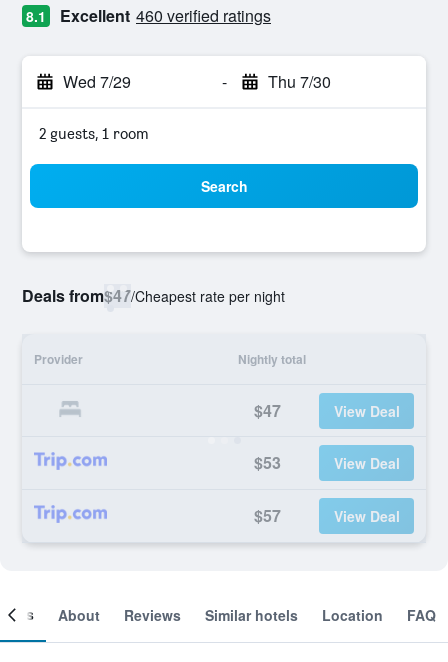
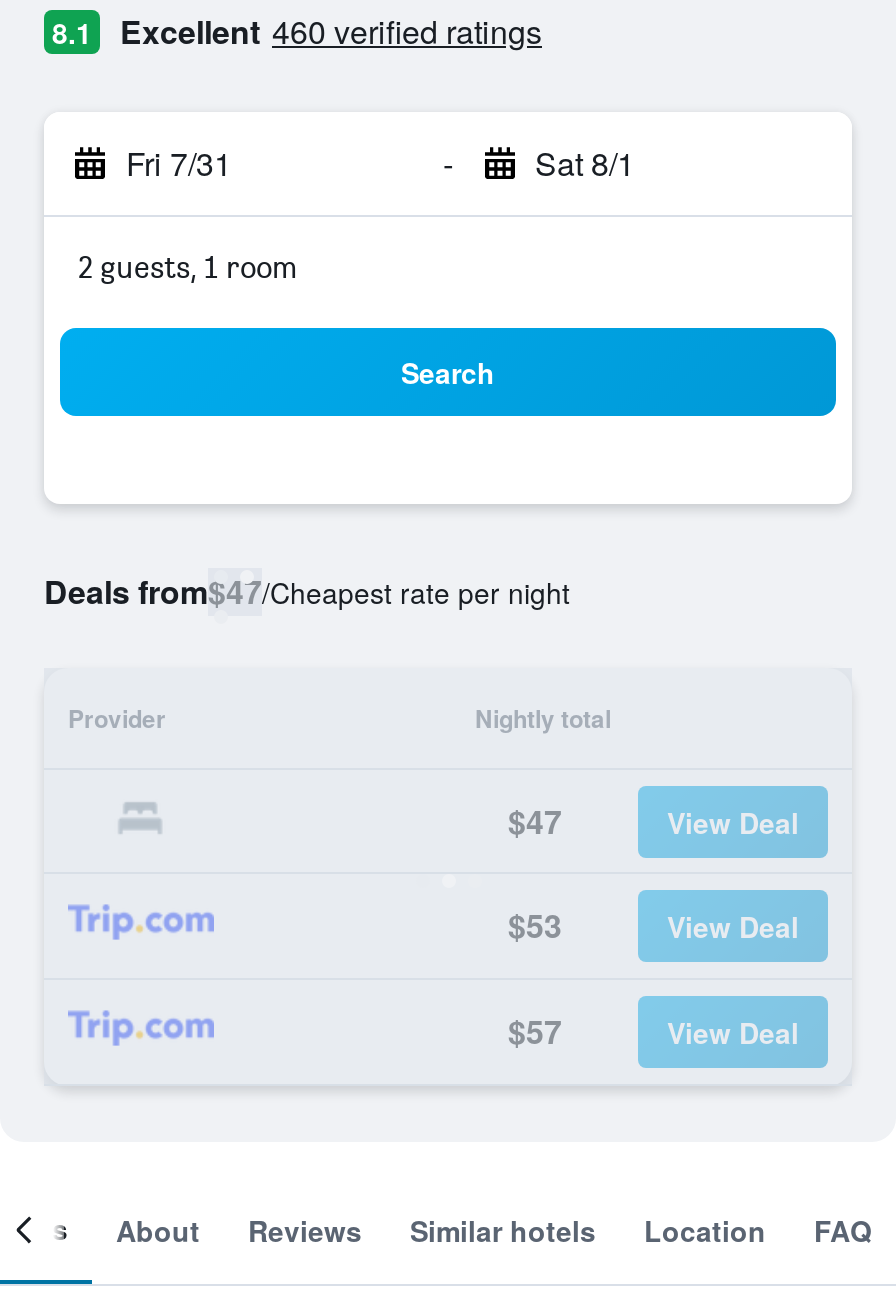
- Wed 7/29
+ Fri 7/31

- Thu 7/30
+ Sat 8/1
